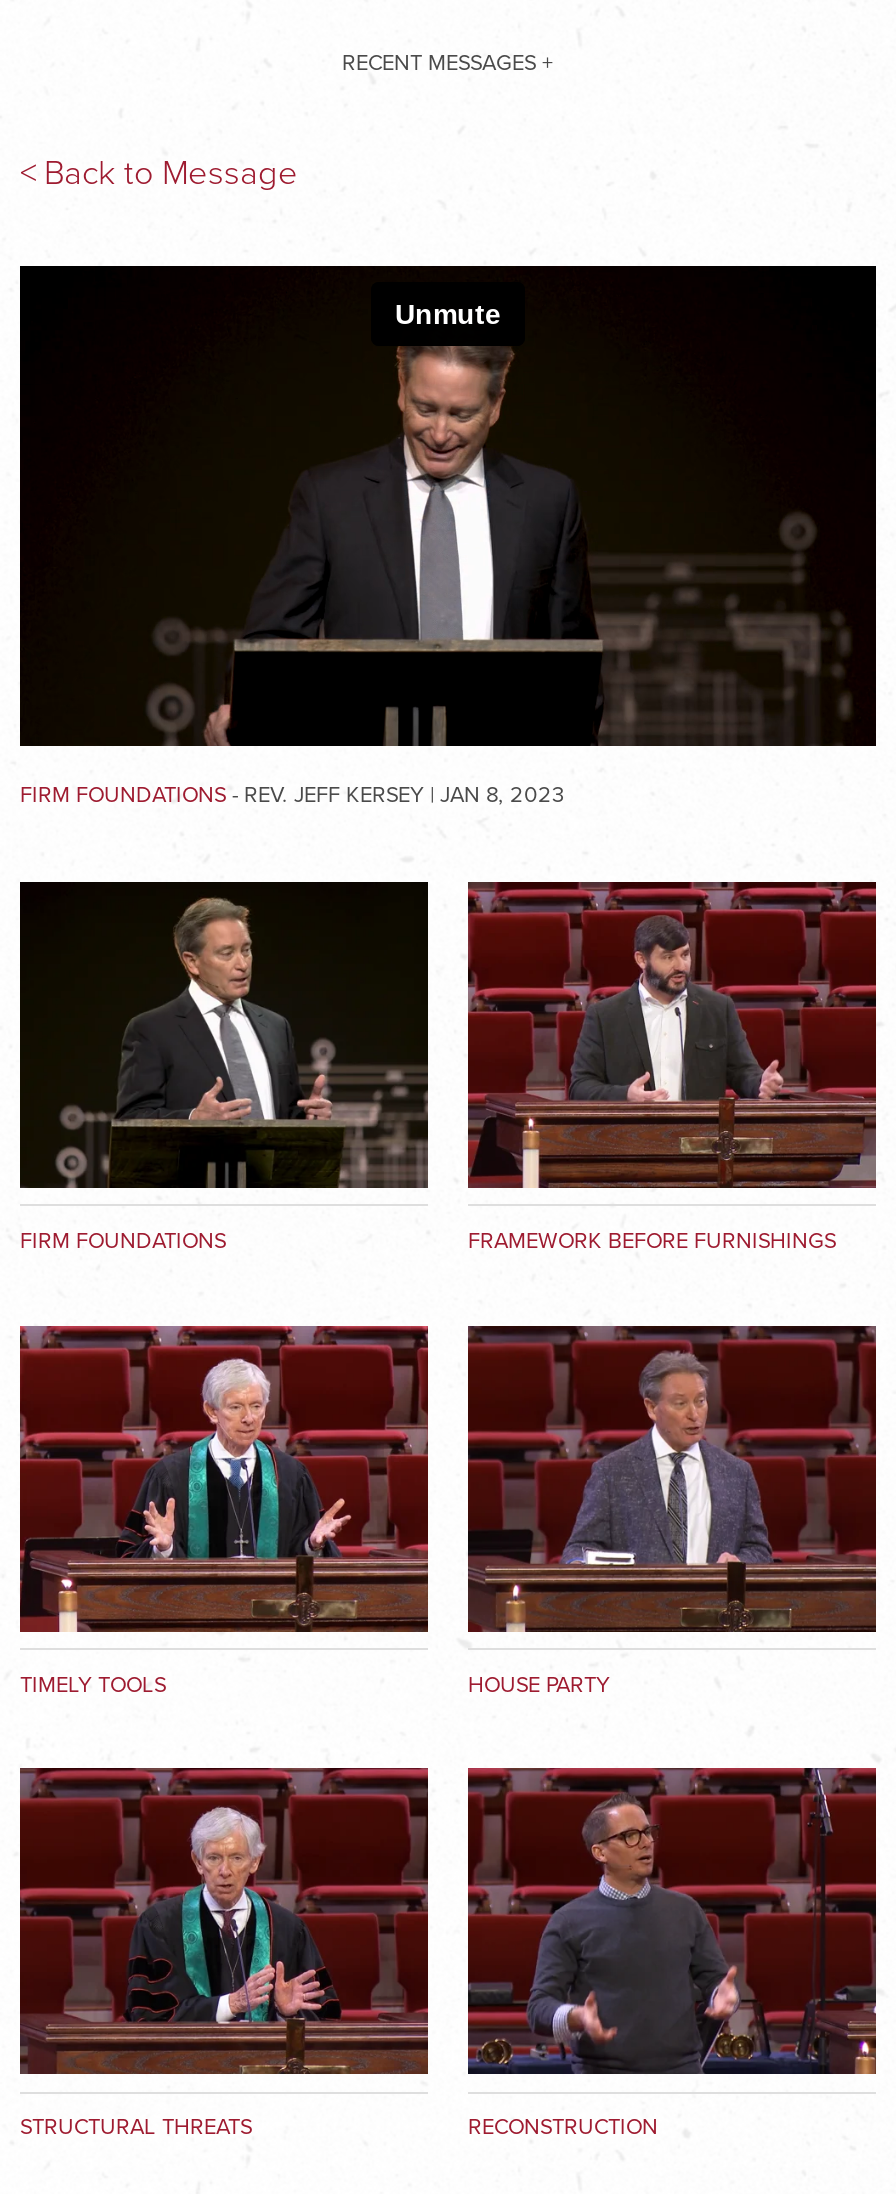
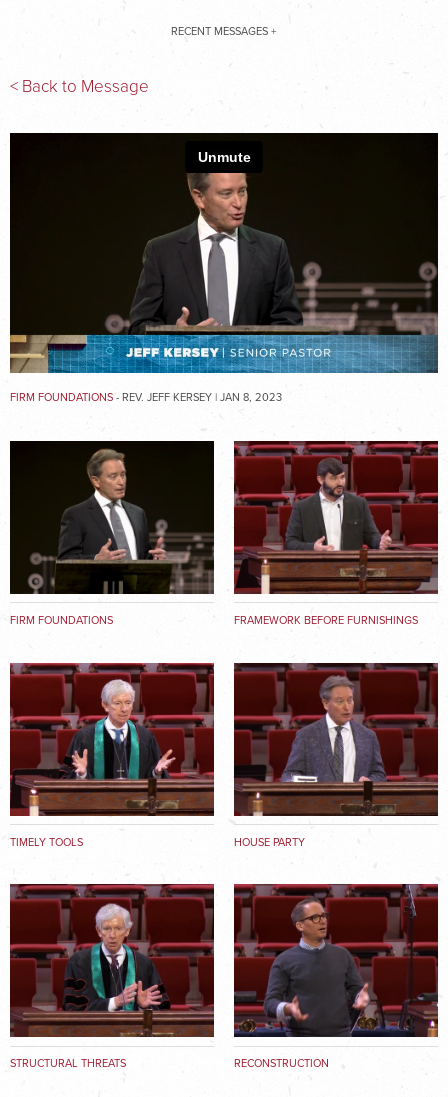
- [image]
+ [image]
